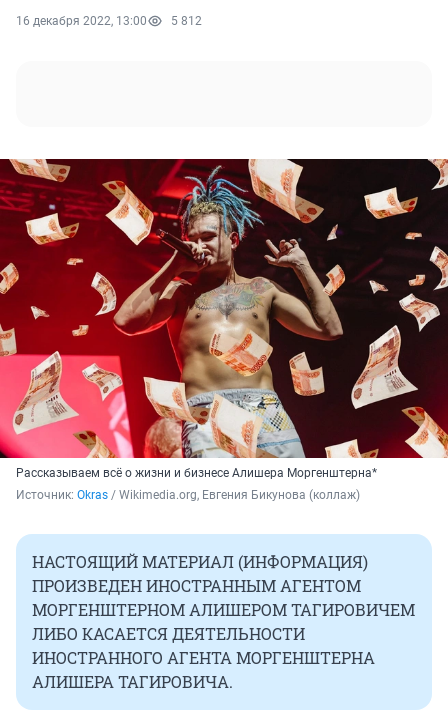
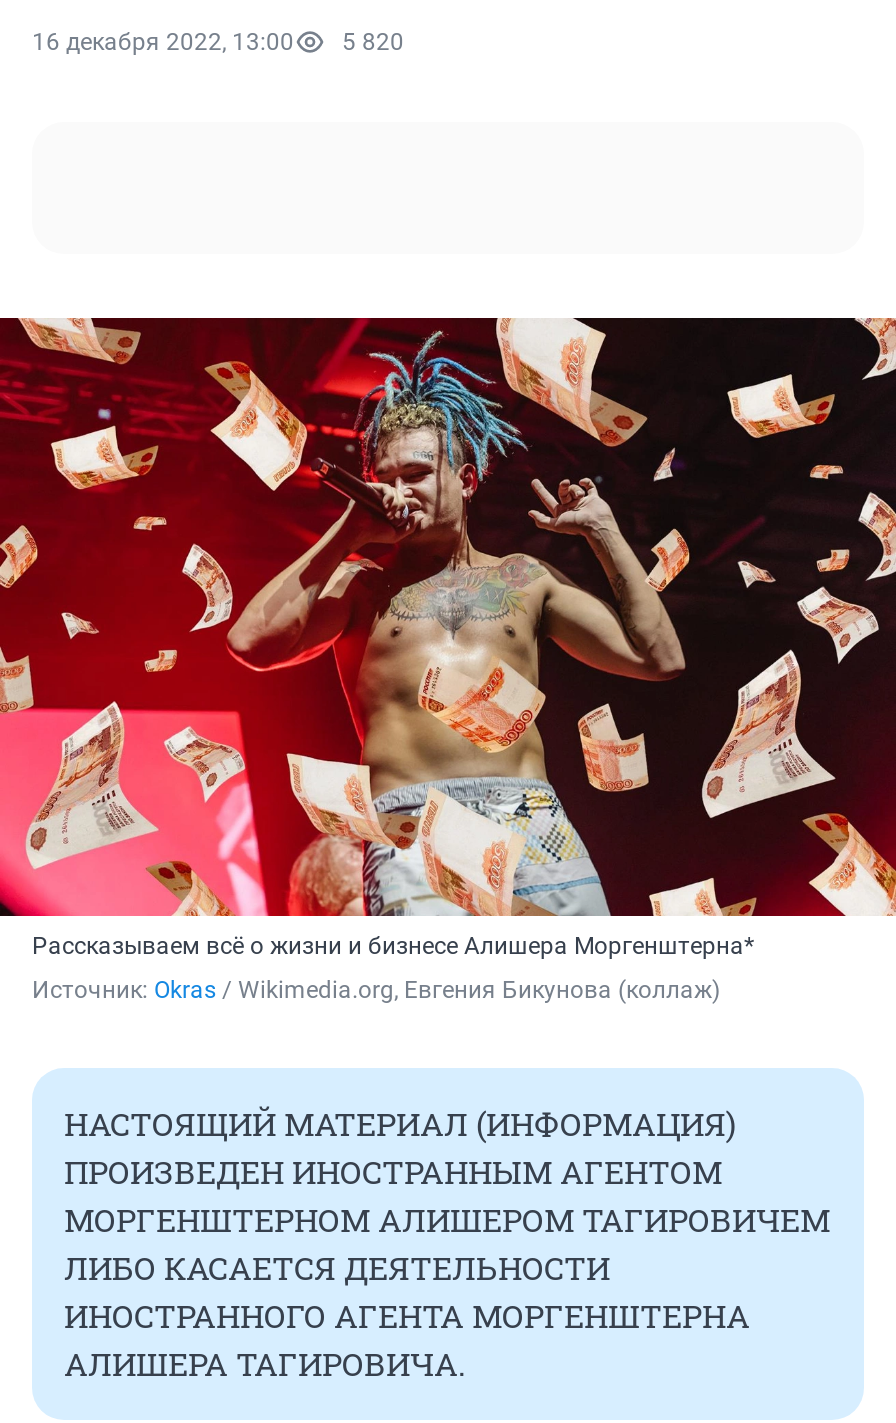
- 16 декабря 2022, 13:00 5 812
+ 16 декабря 2022, 13:00 5 820
